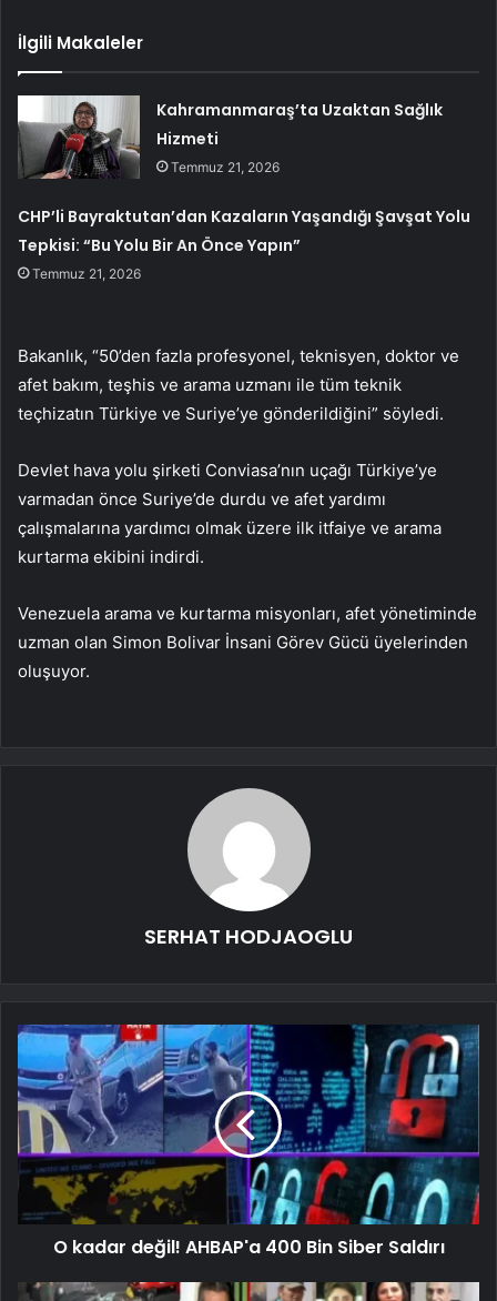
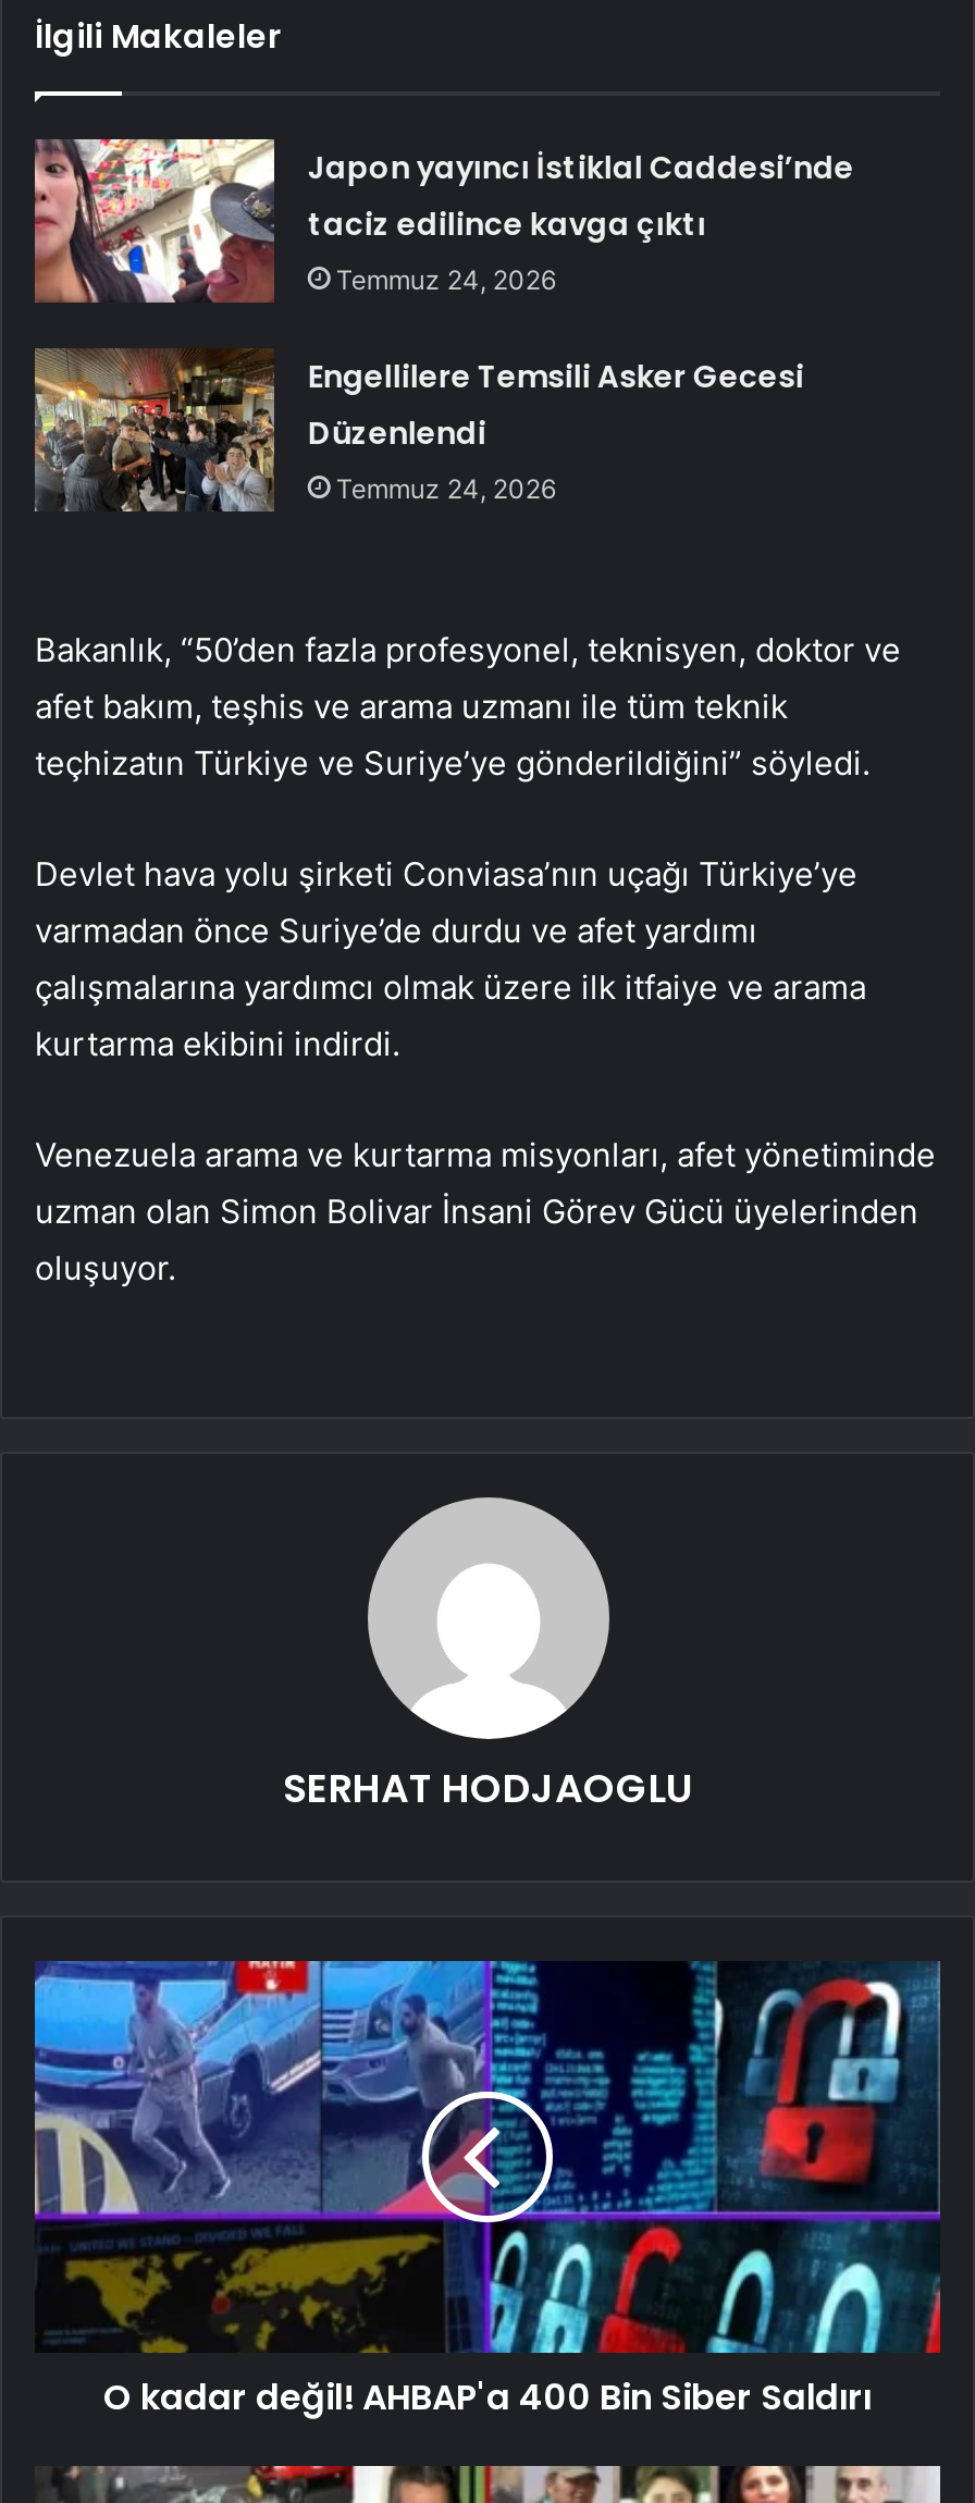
- [image]
- Kahramanmaraş’ta Uzaktan Sağlık
- Hizmeti
- Temmuz 21, 2026
+ [image]
+ Japon yayıncı İstiklal Caddesi’nde
+ taciz edilince kavga çıktı
+ Temmuz 24, 2026

- CHP’li Bayraktutan’dan Kazaların Yaşandığı Şavşat Yolu
- Tepkisi: “Bu Yolu Bir An Önce Yapın”
- Temmuz 21, 2026
+ Engellilere Temsili Asker Gecesi
+ Düzenlendi
+ Temmuz 24, 2026
